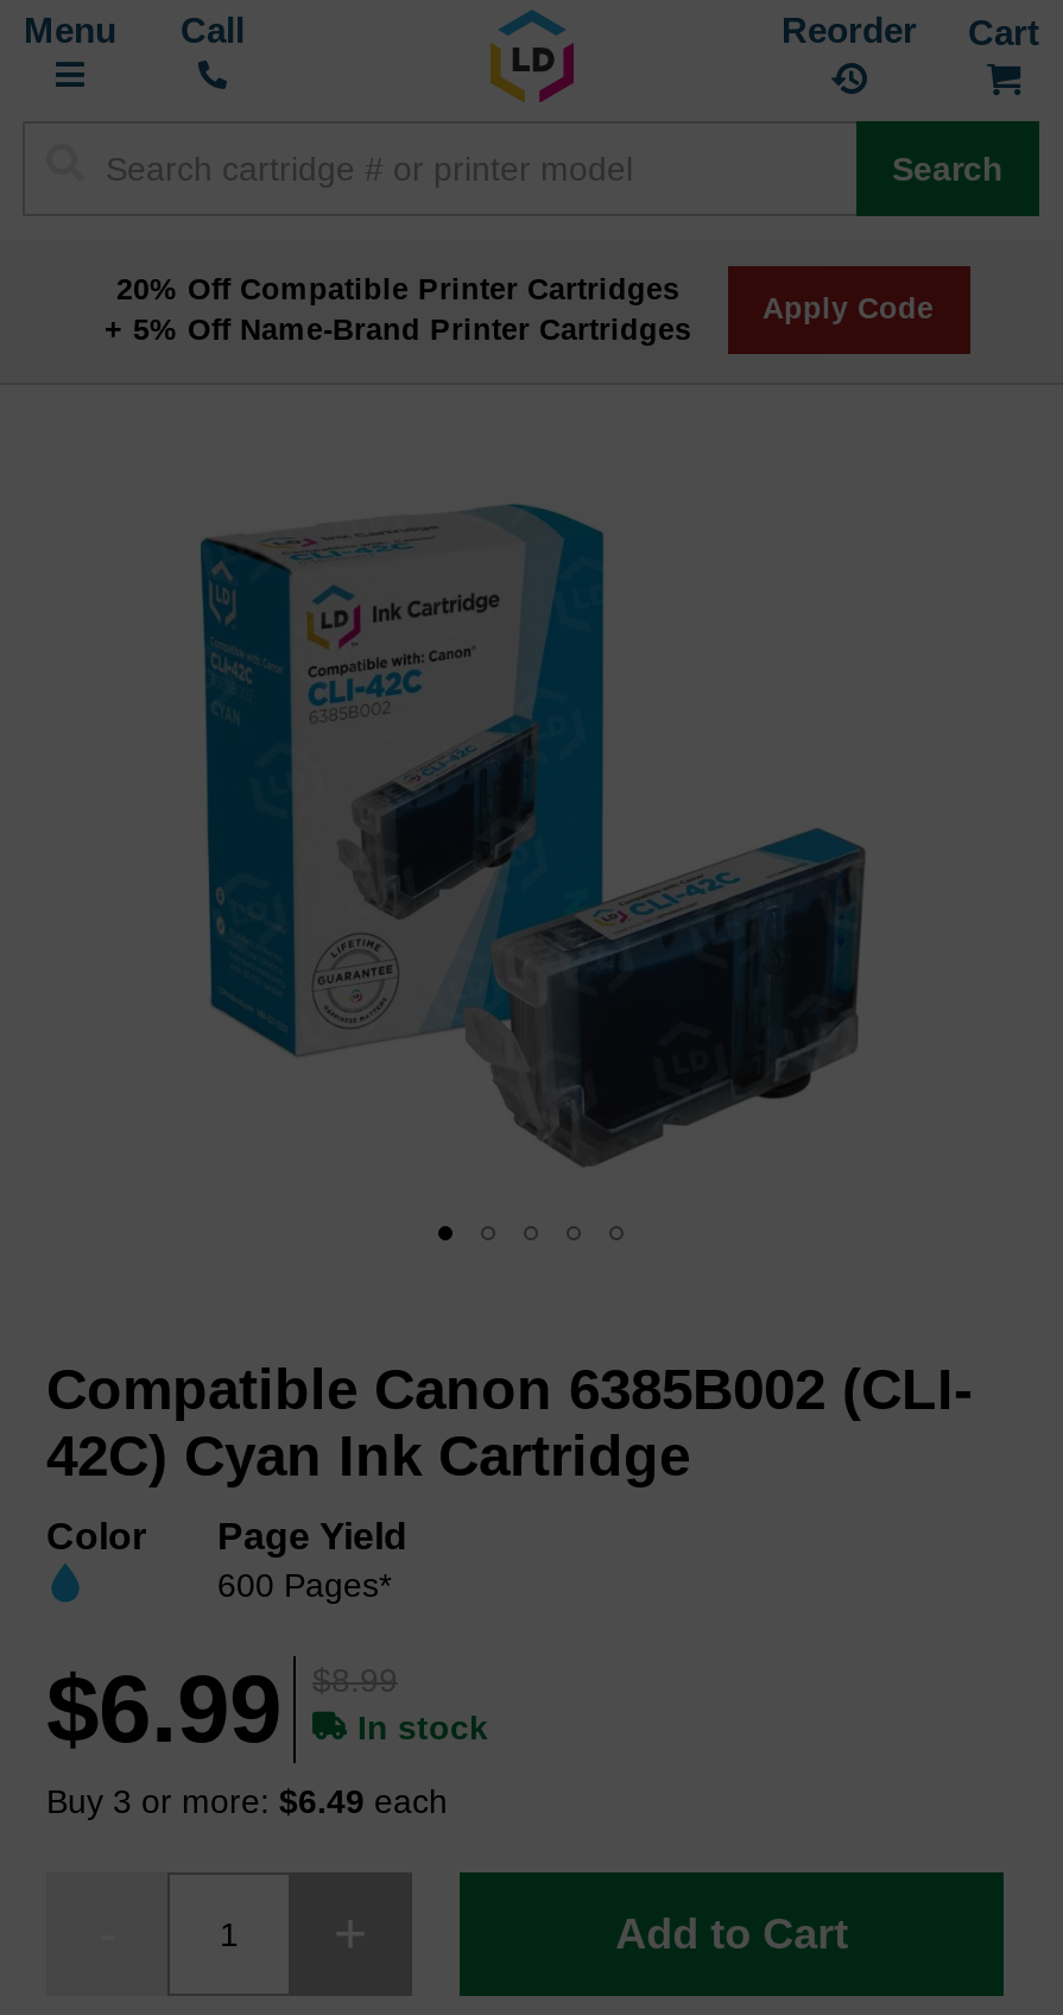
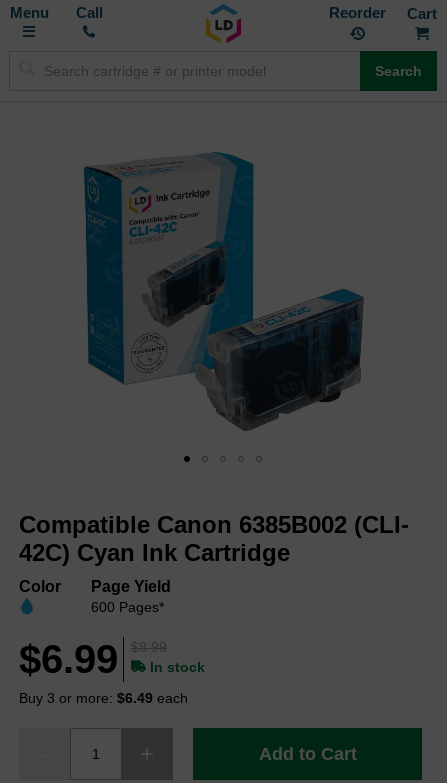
- 20% Off Compatible Printer Cartridges
- + 5% Off Name-Brand Printer Cartridges

- Apply Code
